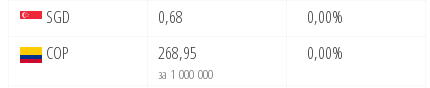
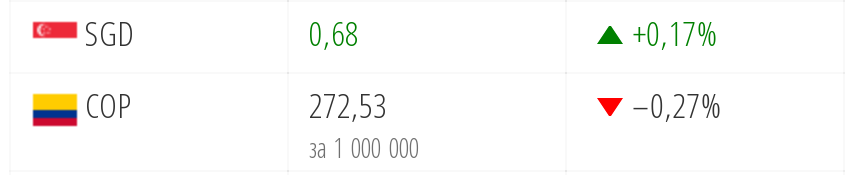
- 0,00%
+ +0,17%

- 268,95
+ 272,53

- 0,00%
+ –0,27%
